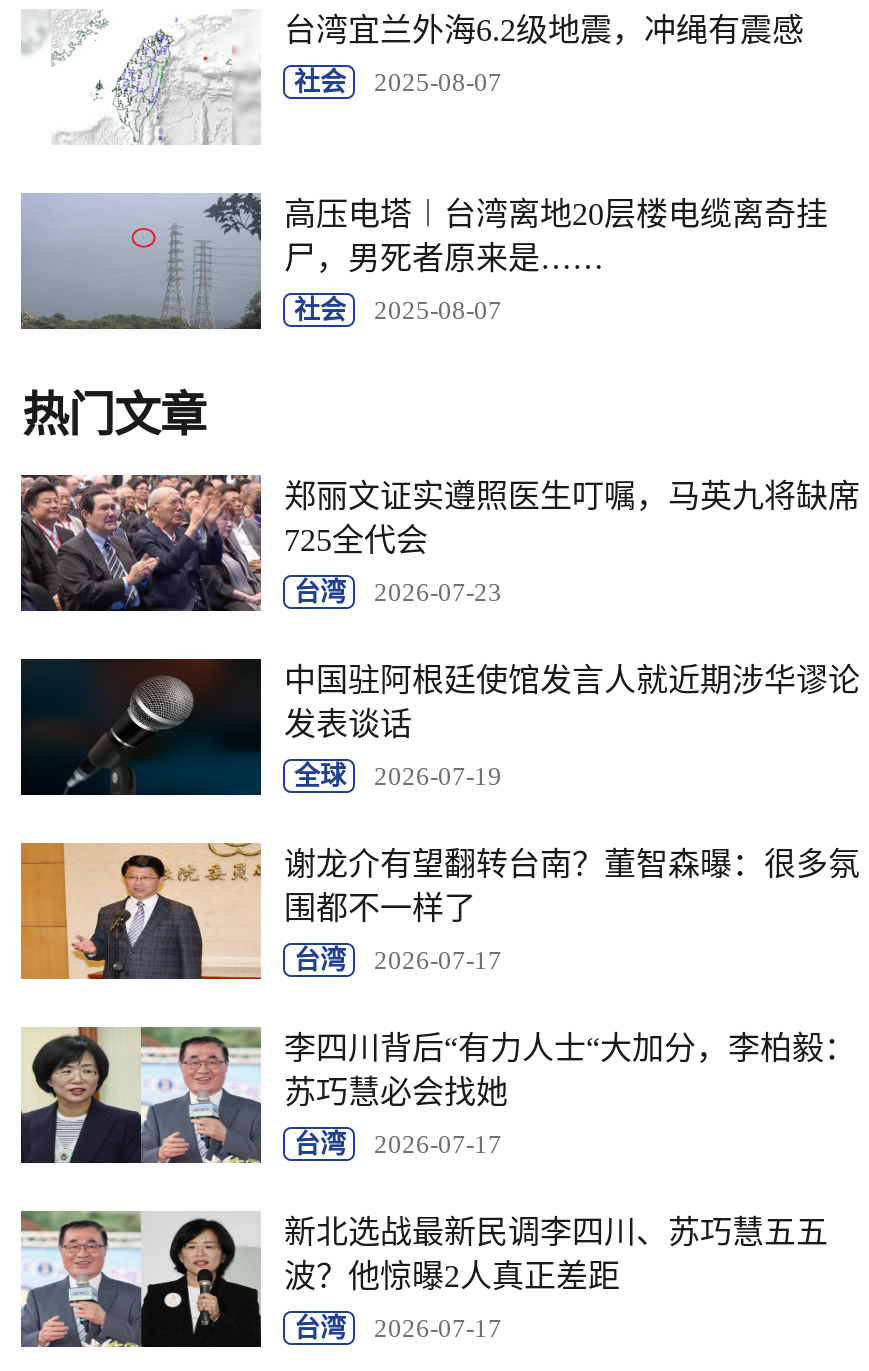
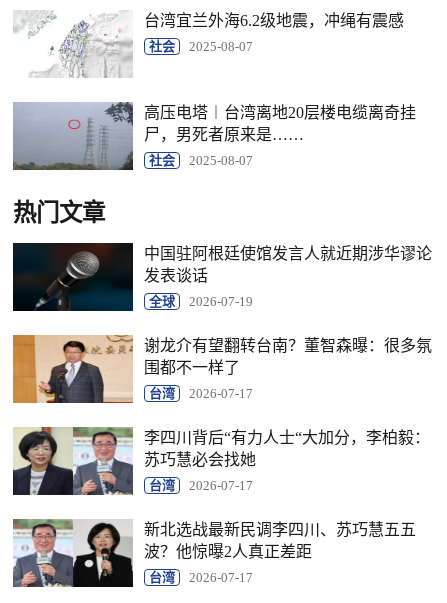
- [image]
- 郑丽文证实遵照医生叮嘱，马英九将缺席
- 725全代会
- 台湾
- 2026-07-23
